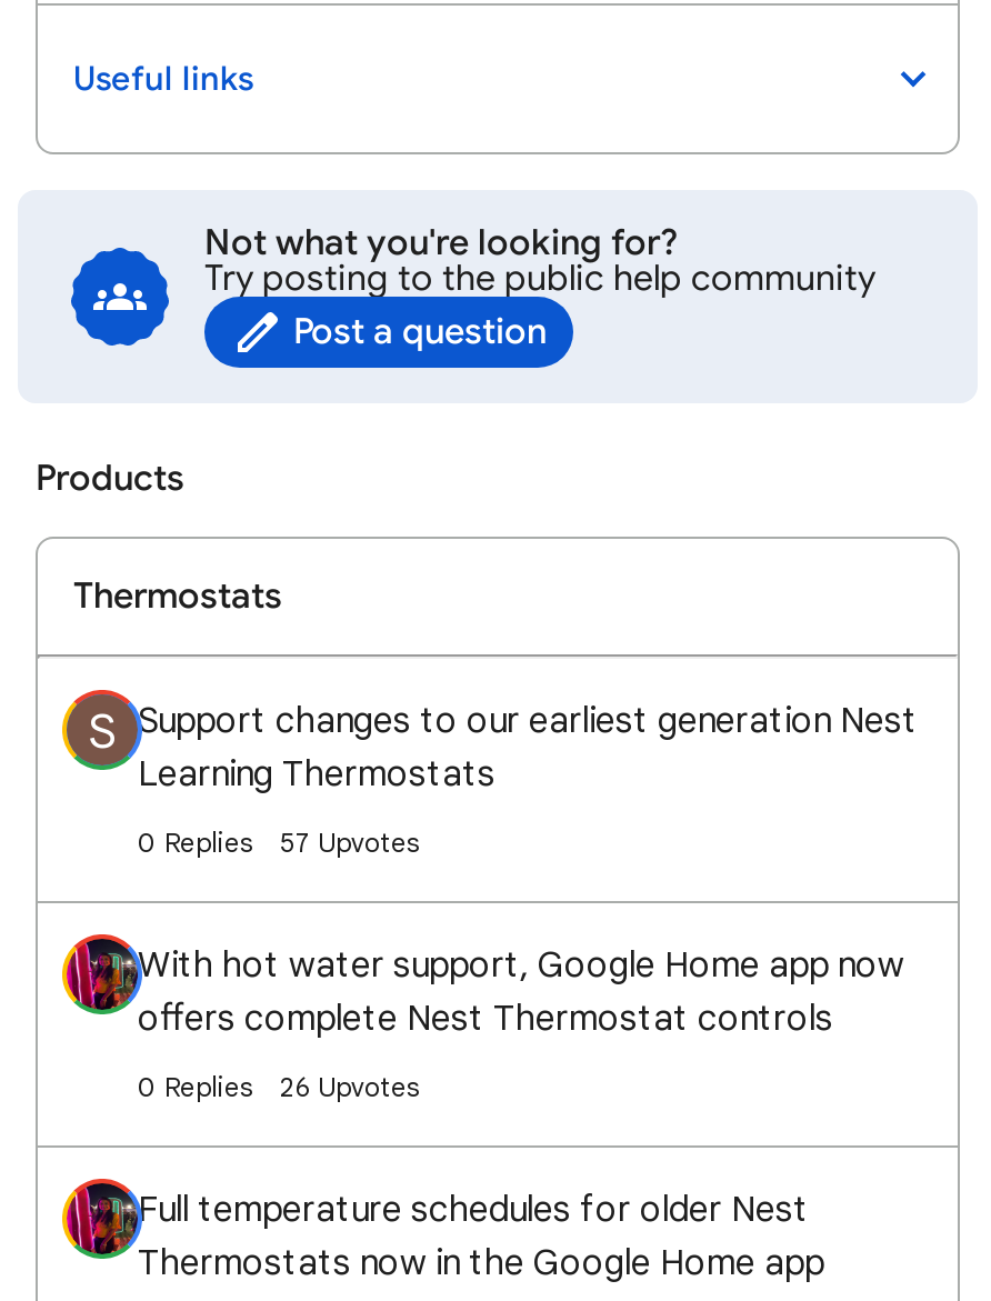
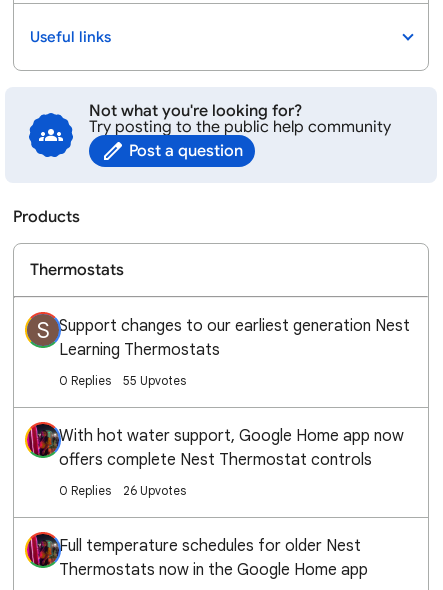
- 57 Upvotes
+ 55 Upvotes
